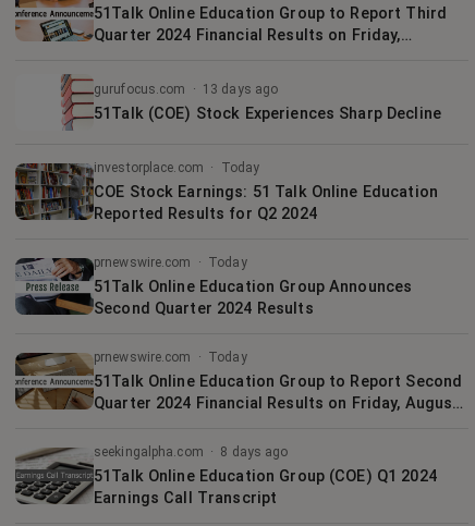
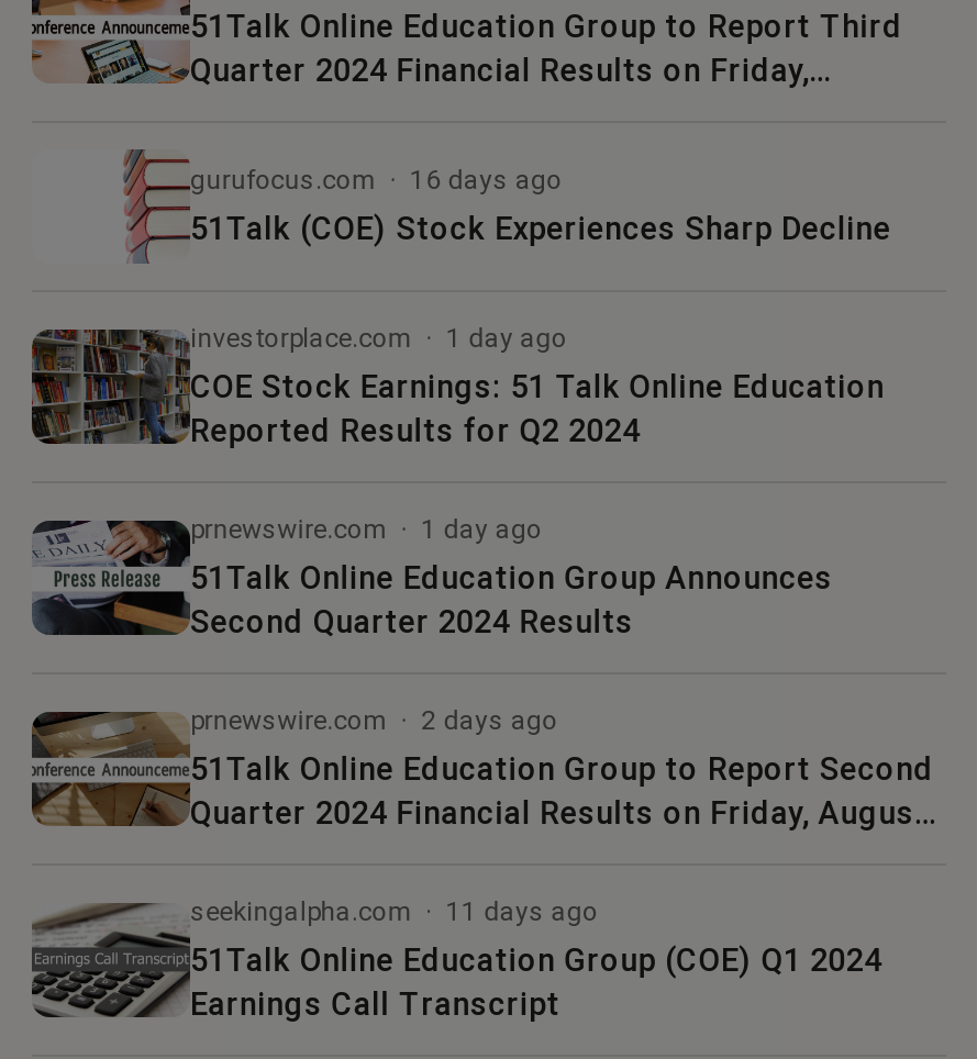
- gurufocus.com · 13 days ago
+ gurufocus.com · 16 days ago

- investorplace.com · Today
+ investorplace.com · 1 day ago

- prnewswire.com · Today
+ prnewswire.com · 1 day ago

- prnewswire.com · Today
+ prnewswire.com · 2 days ago

- seekingalpha.com · 8 days ago
+ seekingalpha.com · 11 days ago
